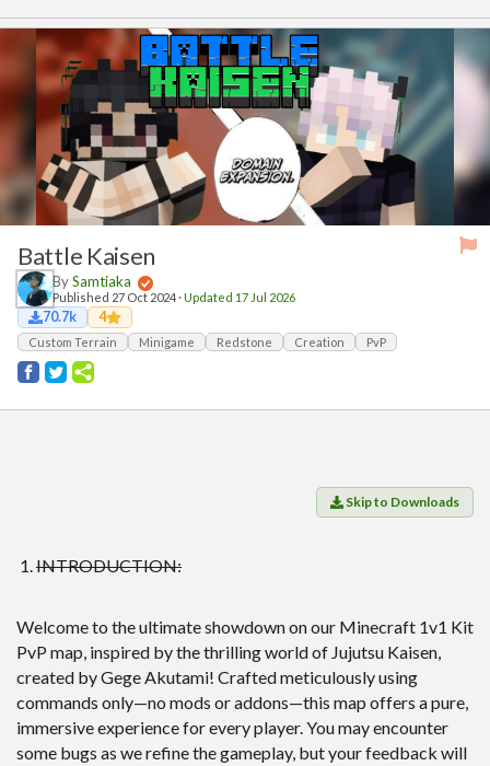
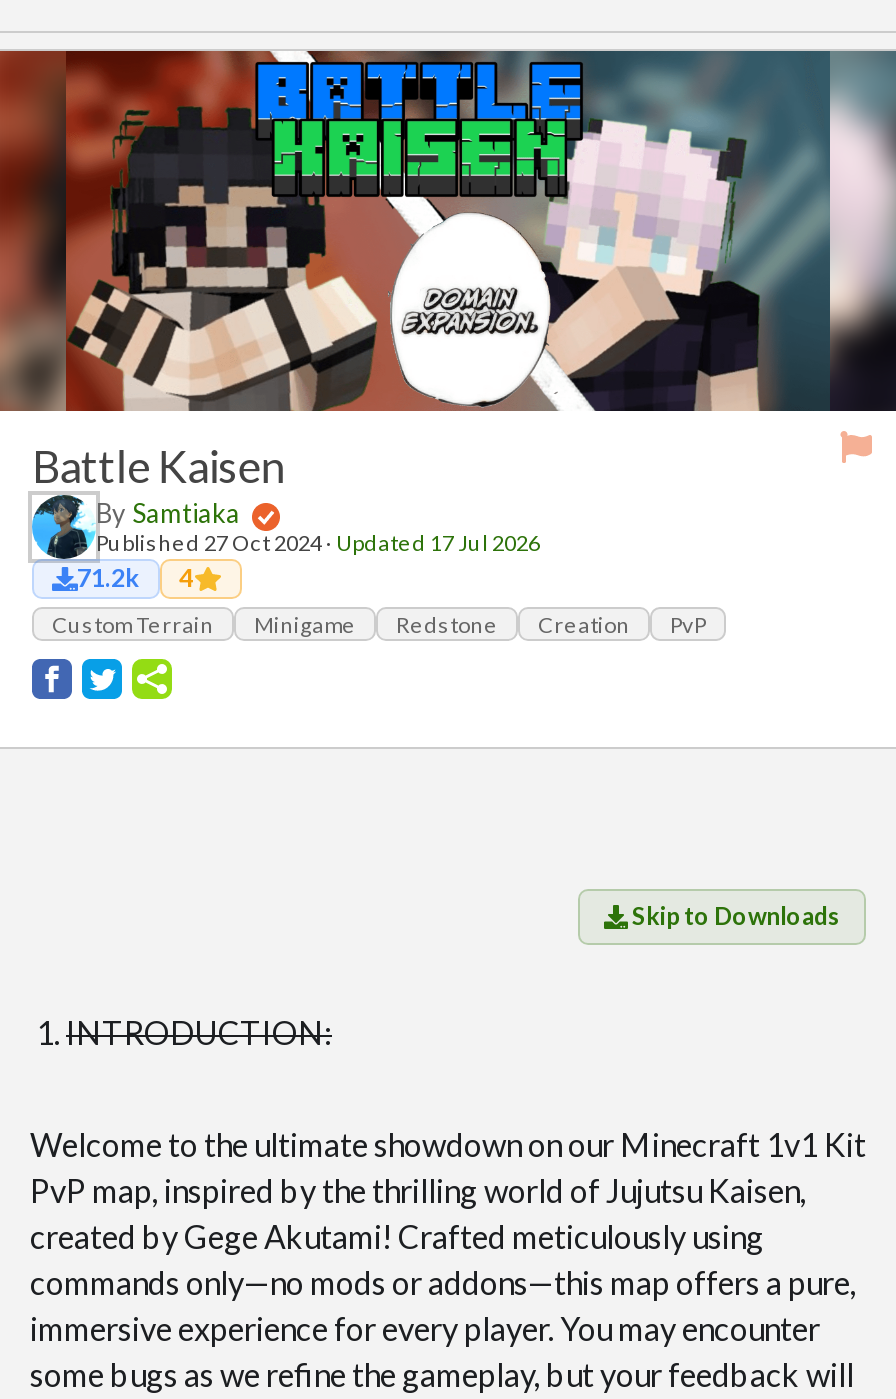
- 70.7k 4
+ 71.2k 4
